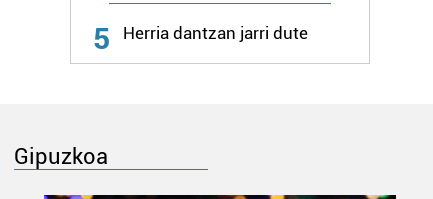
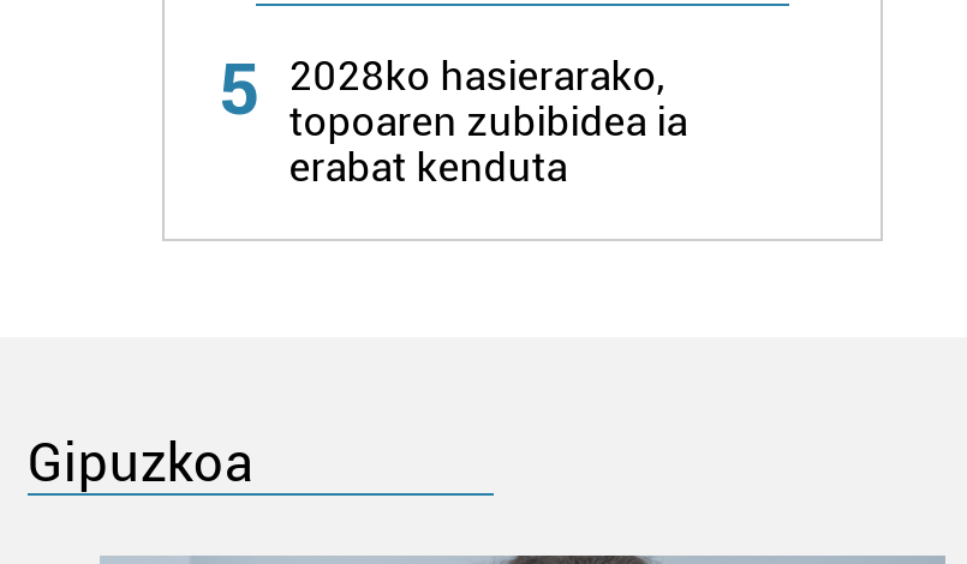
- Herria dantzan jarri dute
+ 2028ko hasierarako,
+ topoaren zubibidea ia
+ erabat kenduta
